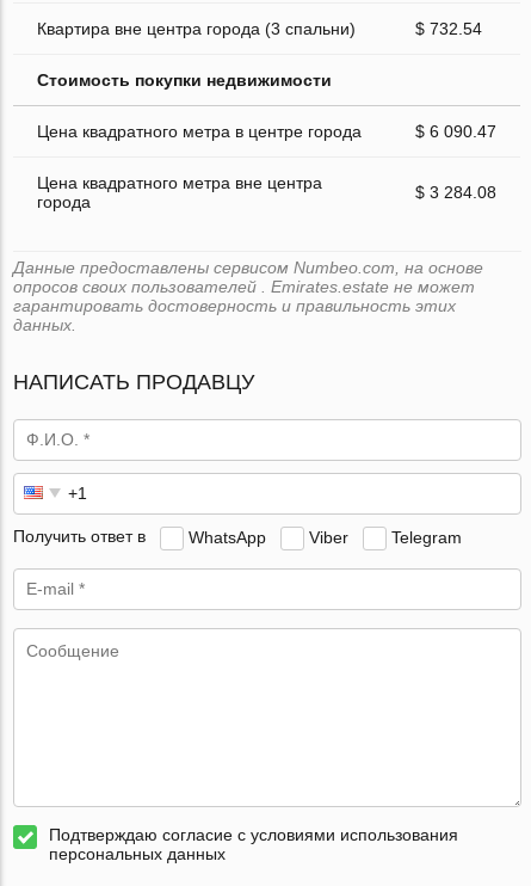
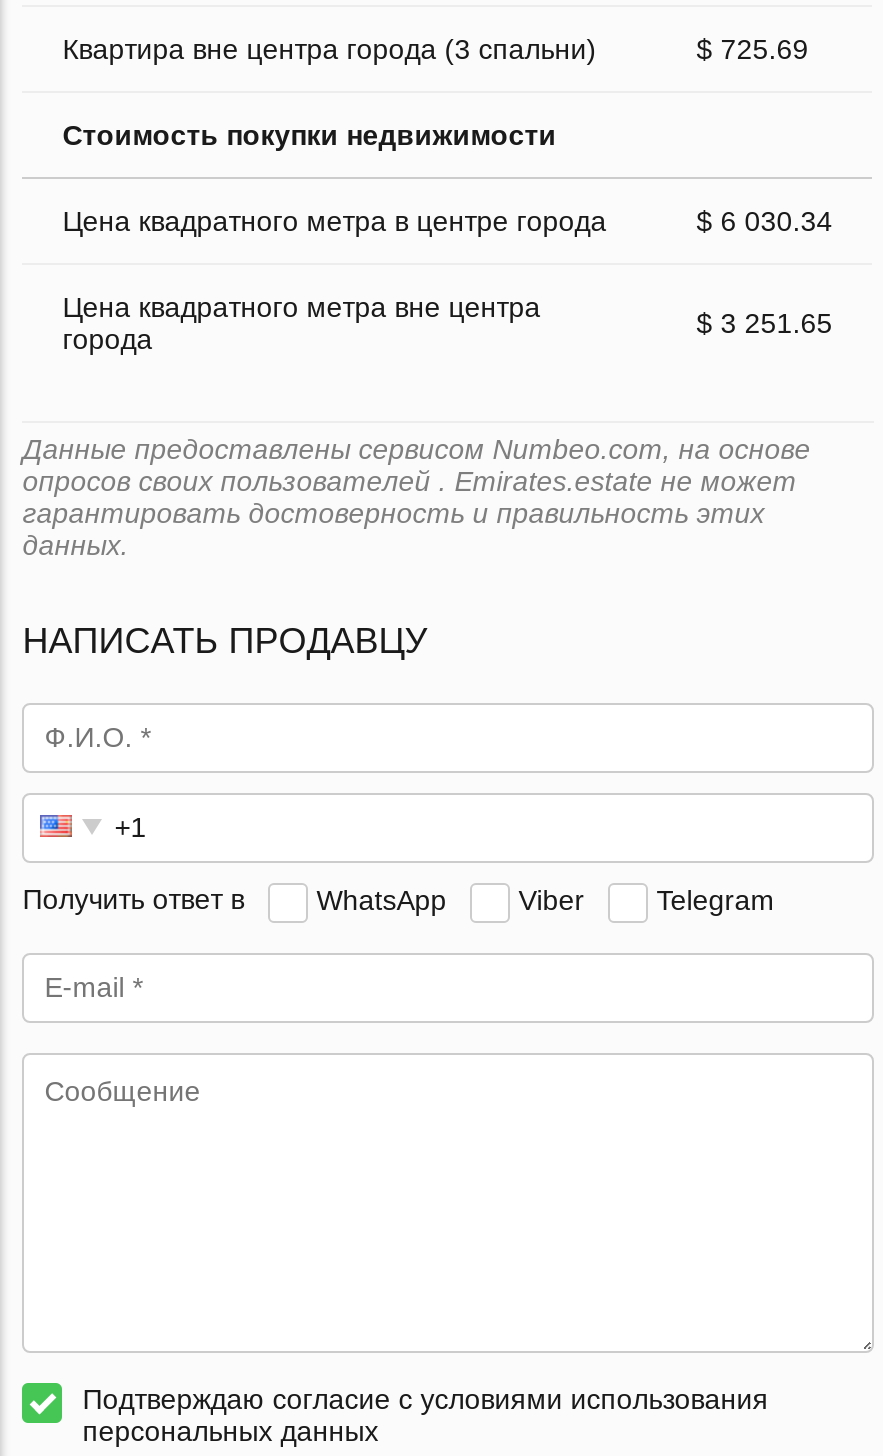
- $ 732.54
+ $ 725.69

- $ 6 090.47
+ $ 6 030.34

- $ 3 284.08
+ $ 3 251.65
